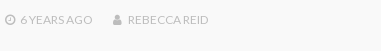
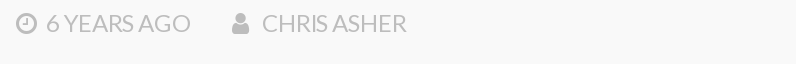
- REBECCA REID
+ CHRIS ASHER
